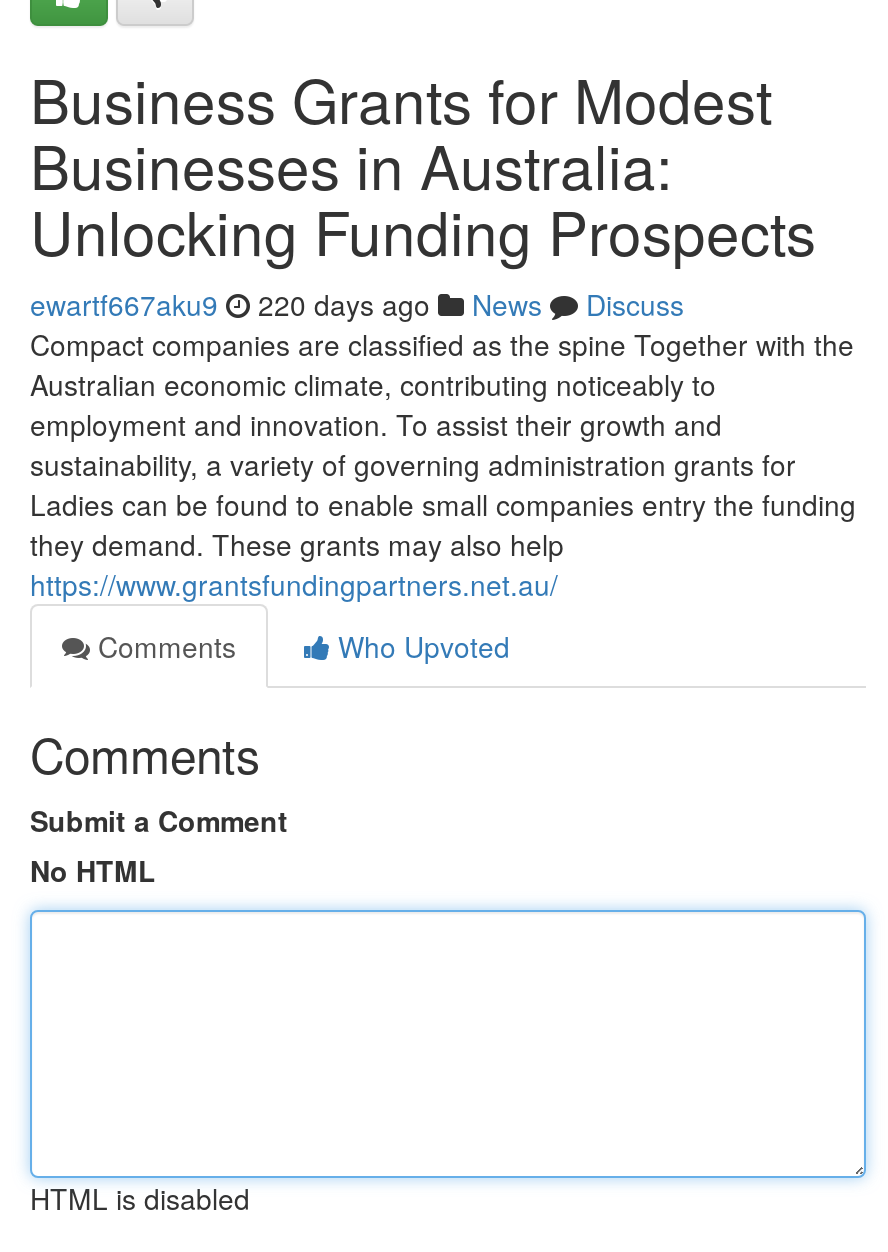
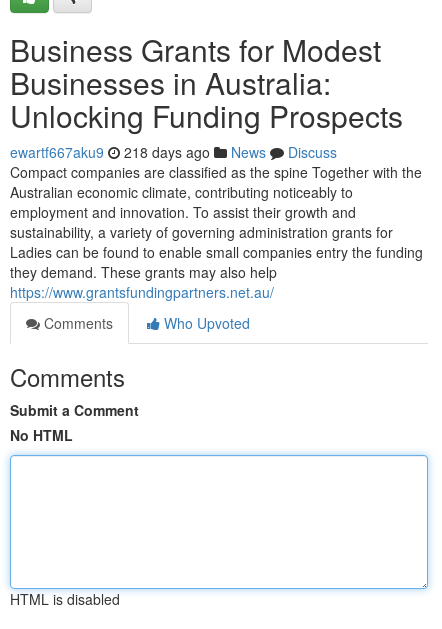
- ewartf667aku9 220 days ago News Discuss
+ ewartf667aku9 218 days ago News Discuss
